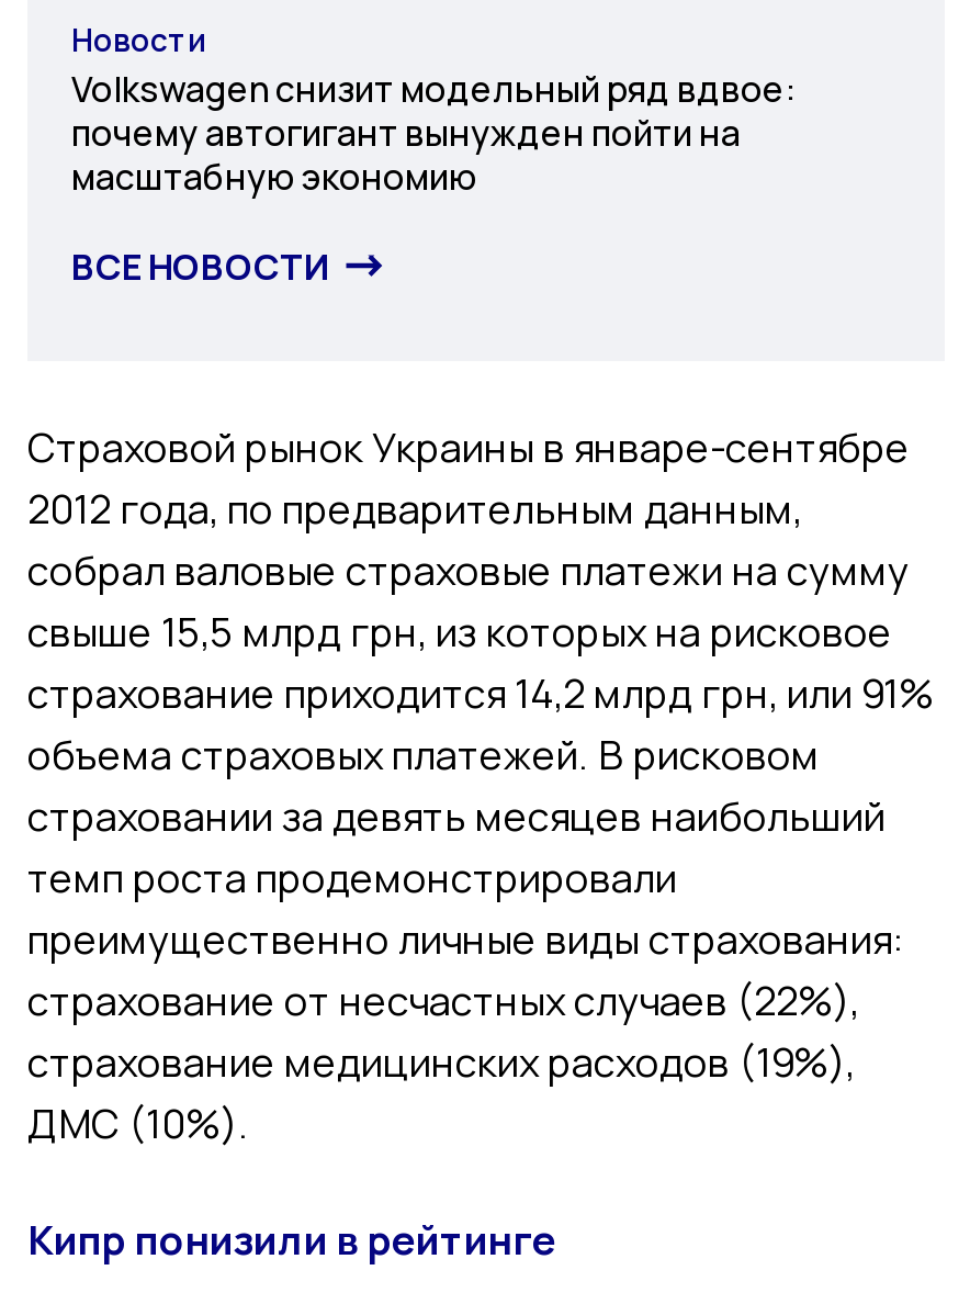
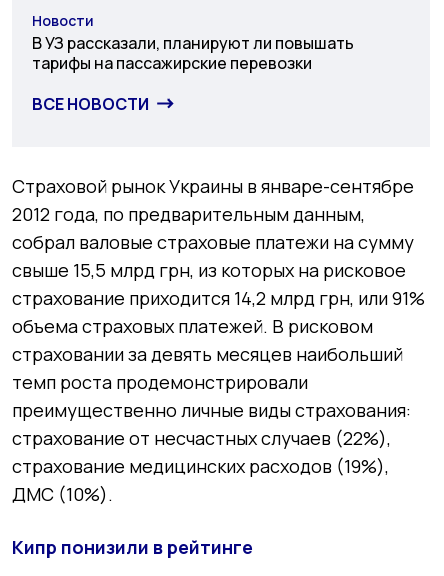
- Volkswagen снизит модельный ряд вдвое:
- почему автогигант вынужден пойти на
- масштабную экономию
+ В УЗ рассказали, планируют ли повышать
+ тарифы на пассажирские перевозки
